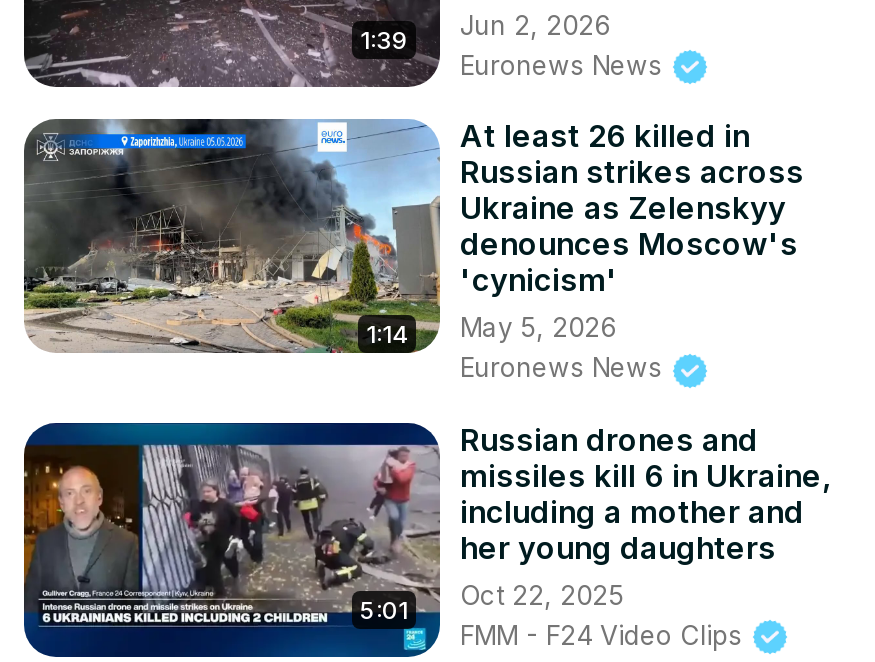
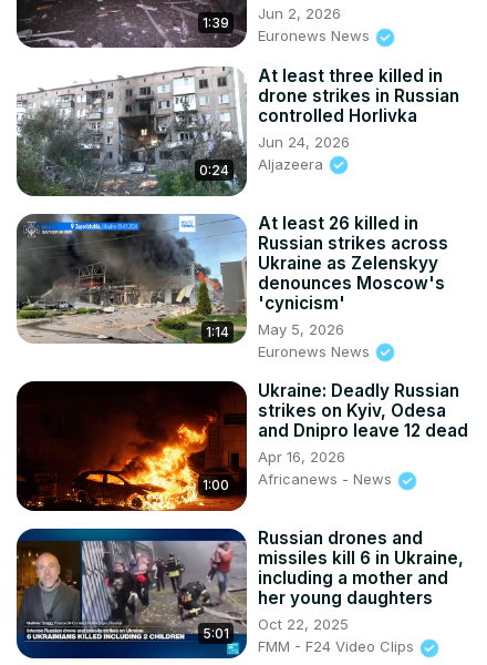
+ [image]
+ 0:24

+ At least three killed in
+ drone strikes in Russian
+ controlled Horlivka
+ Jun 24, 2026
+ Aljazeera

+ [image]
+ 1:00

+ Ukraine: Deadly Russian
+ strikes on Kyiv, Odesa
+ and Dnipro leave 12 dead
+ Apr 16, 2026
+ Africanews - News
